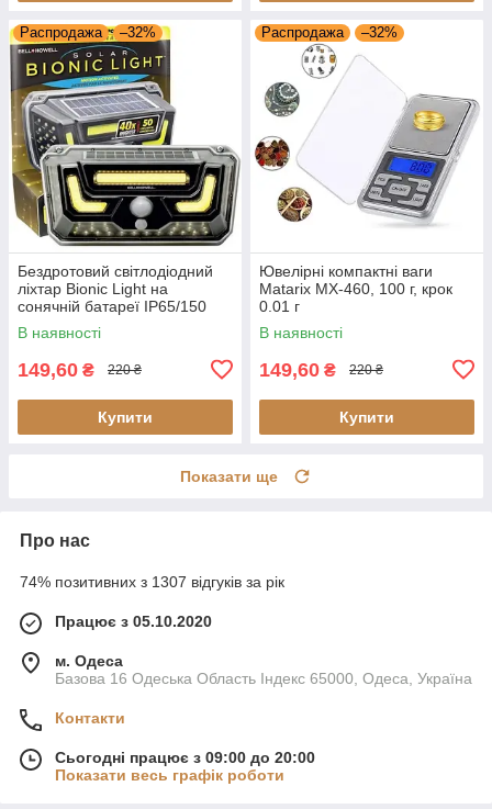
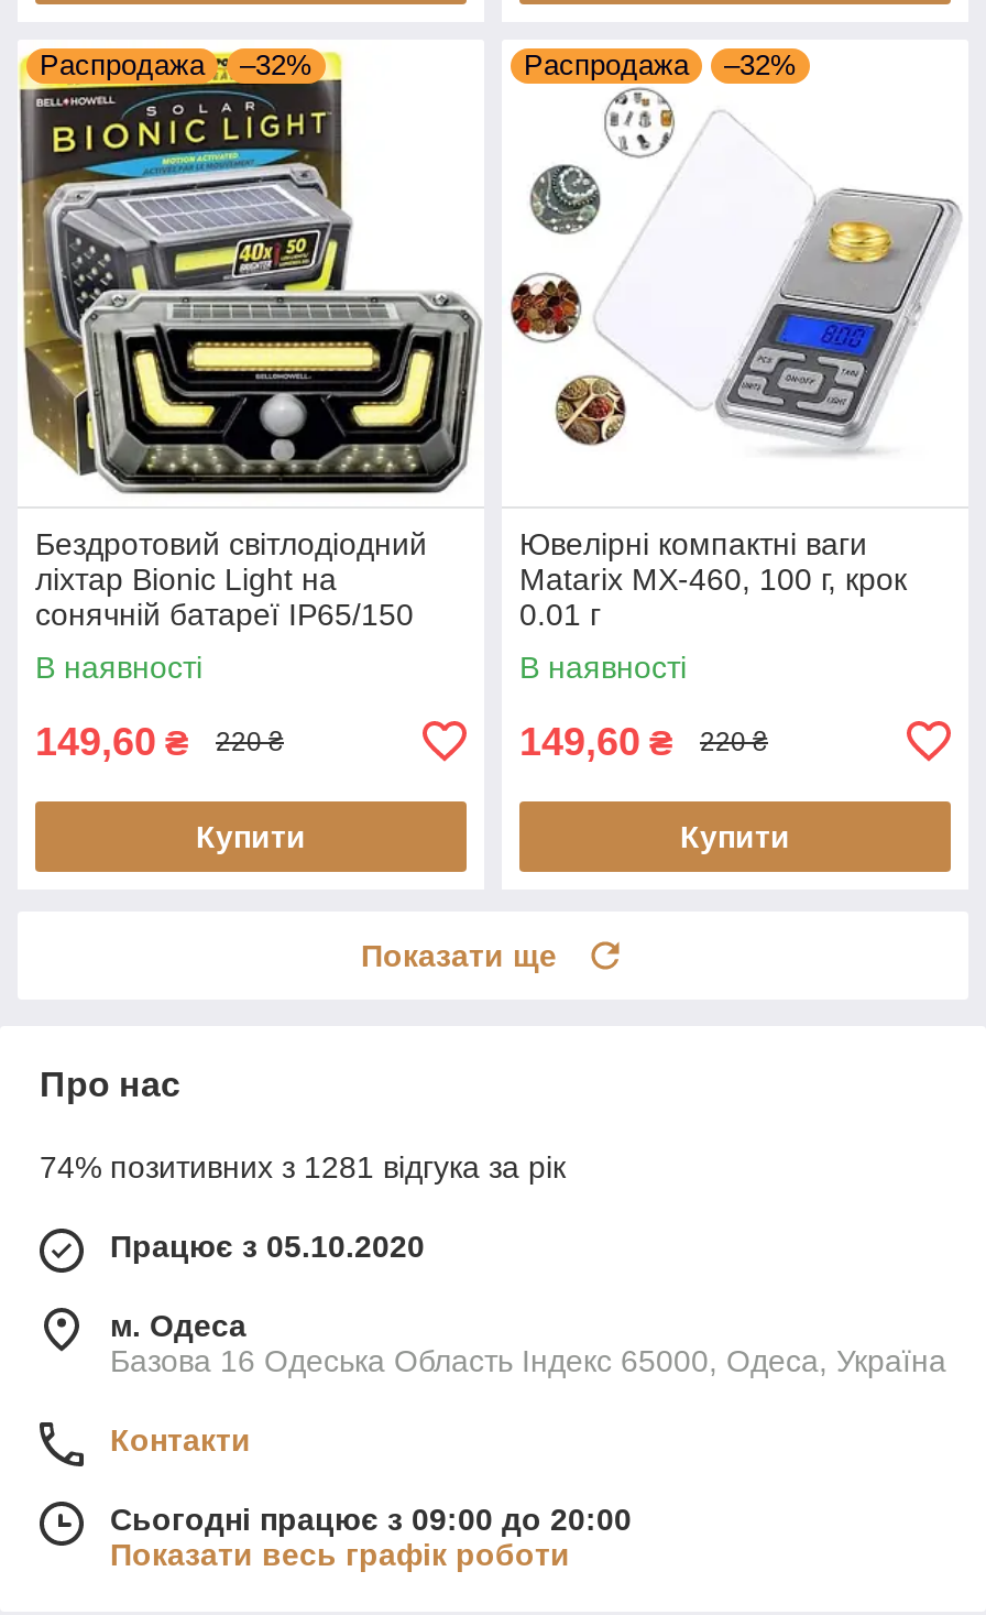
- 74% позитивних з 1307 відгуків за рік
+ 74% позитивних з 1281 відгука за рік
